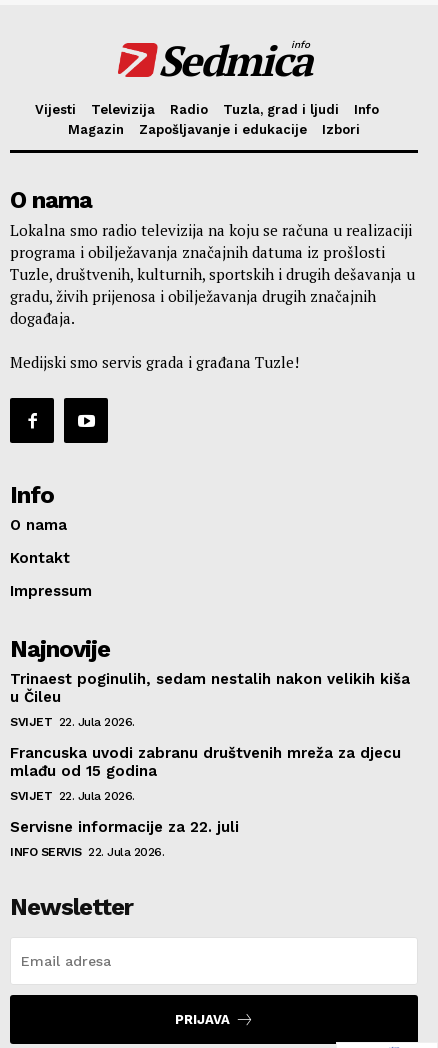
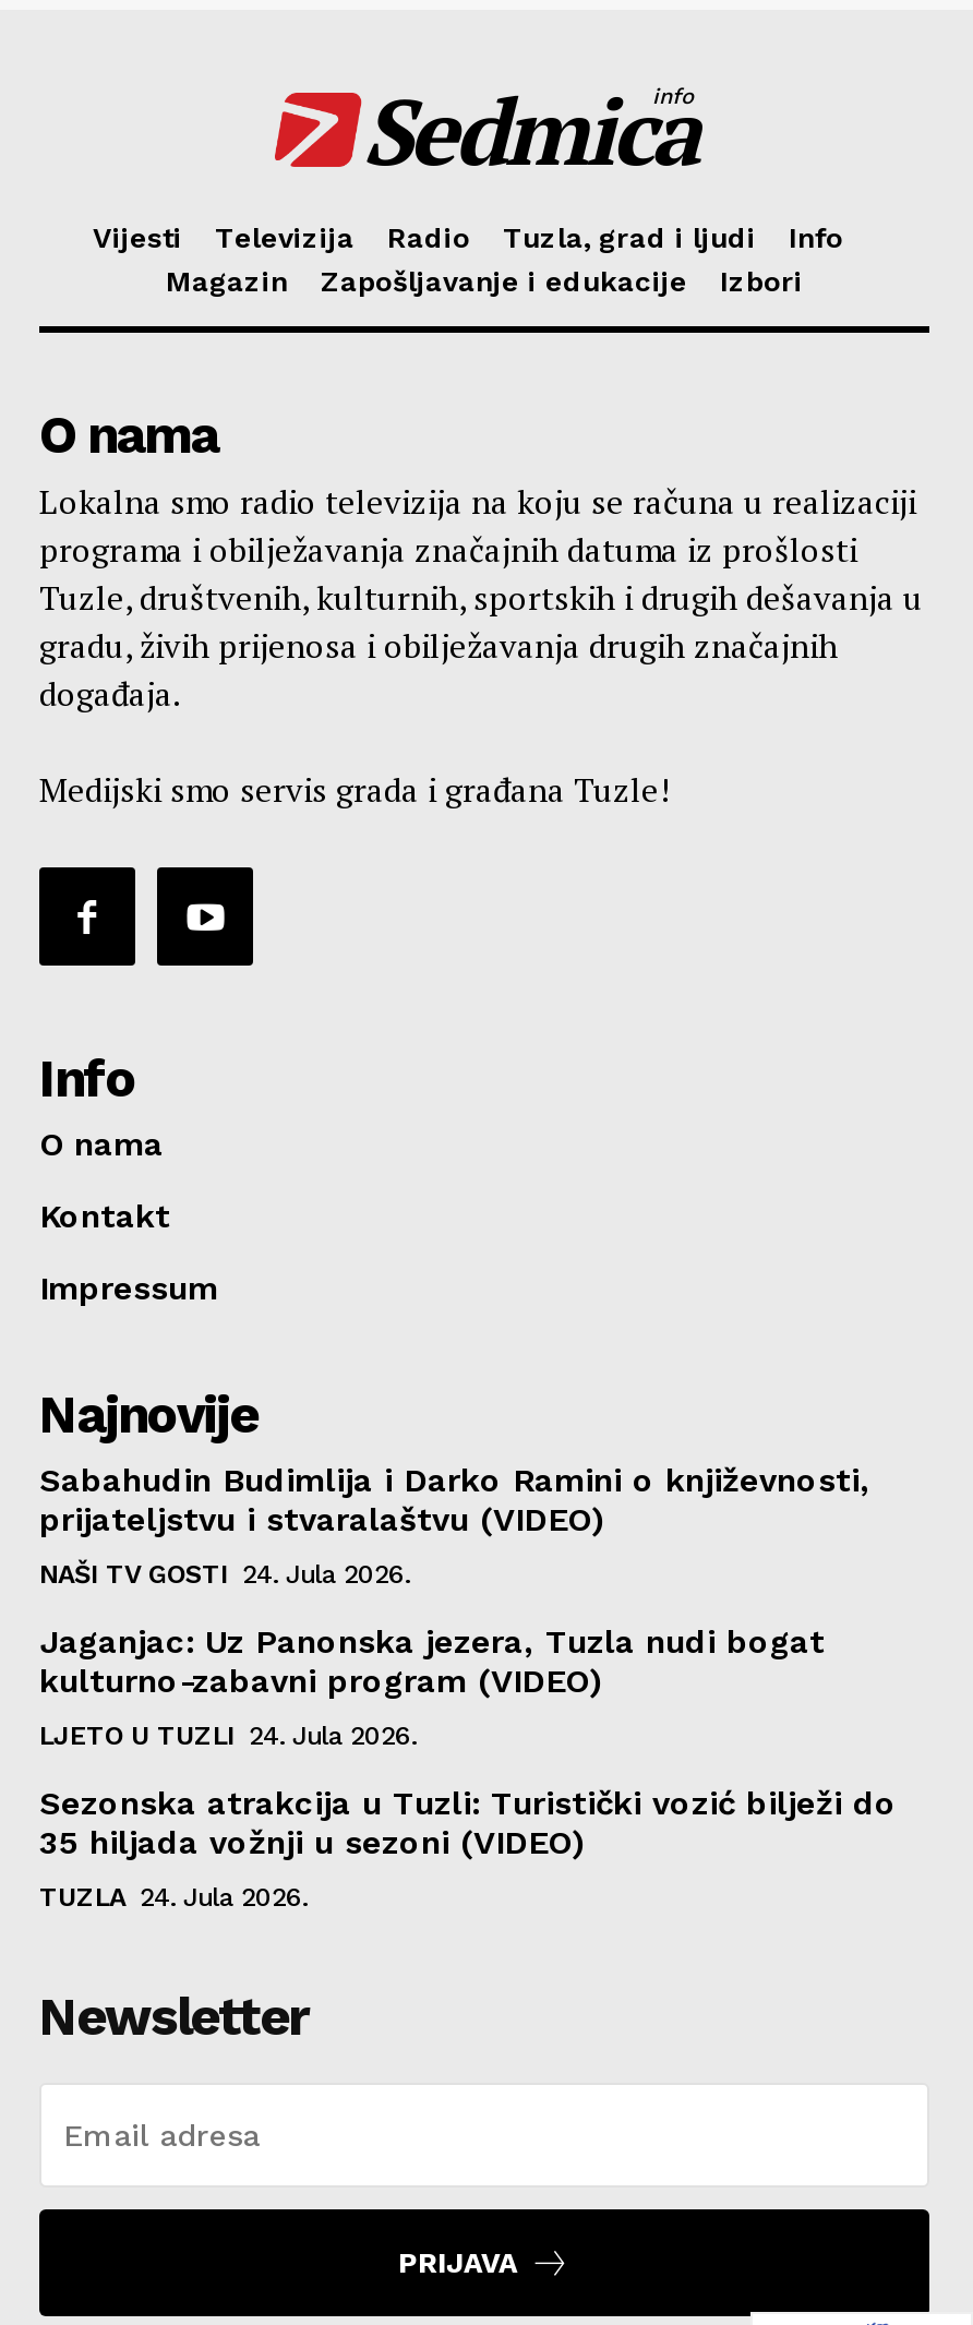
- Trinaest poginulih, sedam nestalih nakon velikih kiša
- u Čileu
+ Sabahudin Budimlija i Darko Ramini o književnosti,
+ prijateljstvu i stvaralaštvu (VIDEO)

- SVIJET 22. Jula 2026.
+ NAŠI TV GOSTI 24. Jula 2026.

- Francuska uvodi zabranu društvenih mreža za djecu
- mlađu od 15 godina
+ Jaganjac: Uz Panonska jezera, Tuzla nudi bogat
+ kulturno-zabavni program (VIDEO)

- SVIJET 22. Jula 2026.
+ LJETO U TUZLI 24. Jula 2026.

- Servisne informacije za 22. juli
+ Sezonska atrakcija u Tuzli: Turistički vozić bilježi do
+ 35 hiljada vožnji u sezoni (VIDEO)

- INFO SERVIS 22. Jula 2026.
+ TUZLA 24. Jula 2026.
